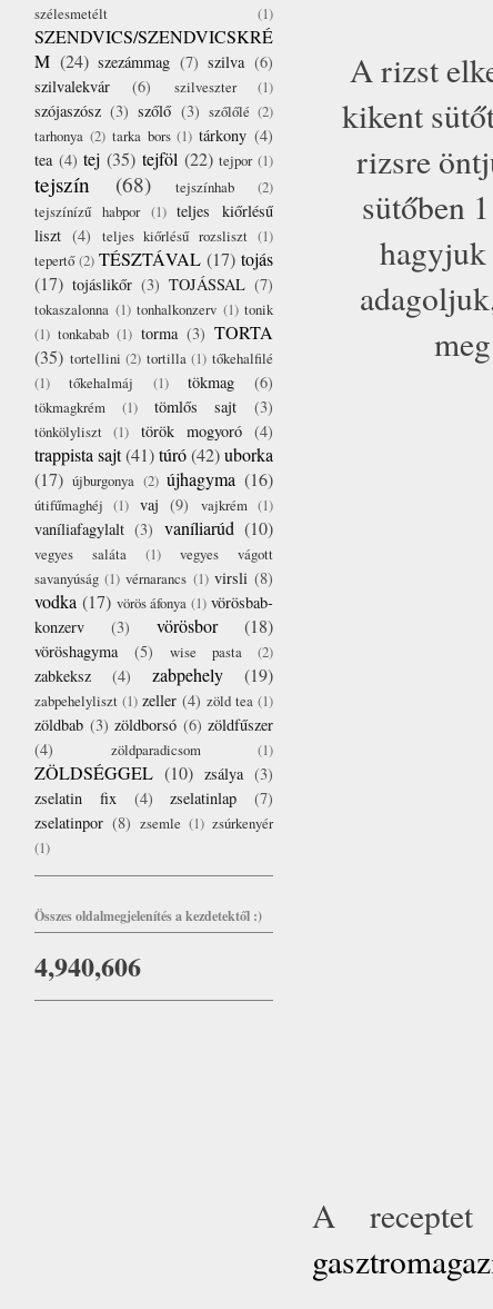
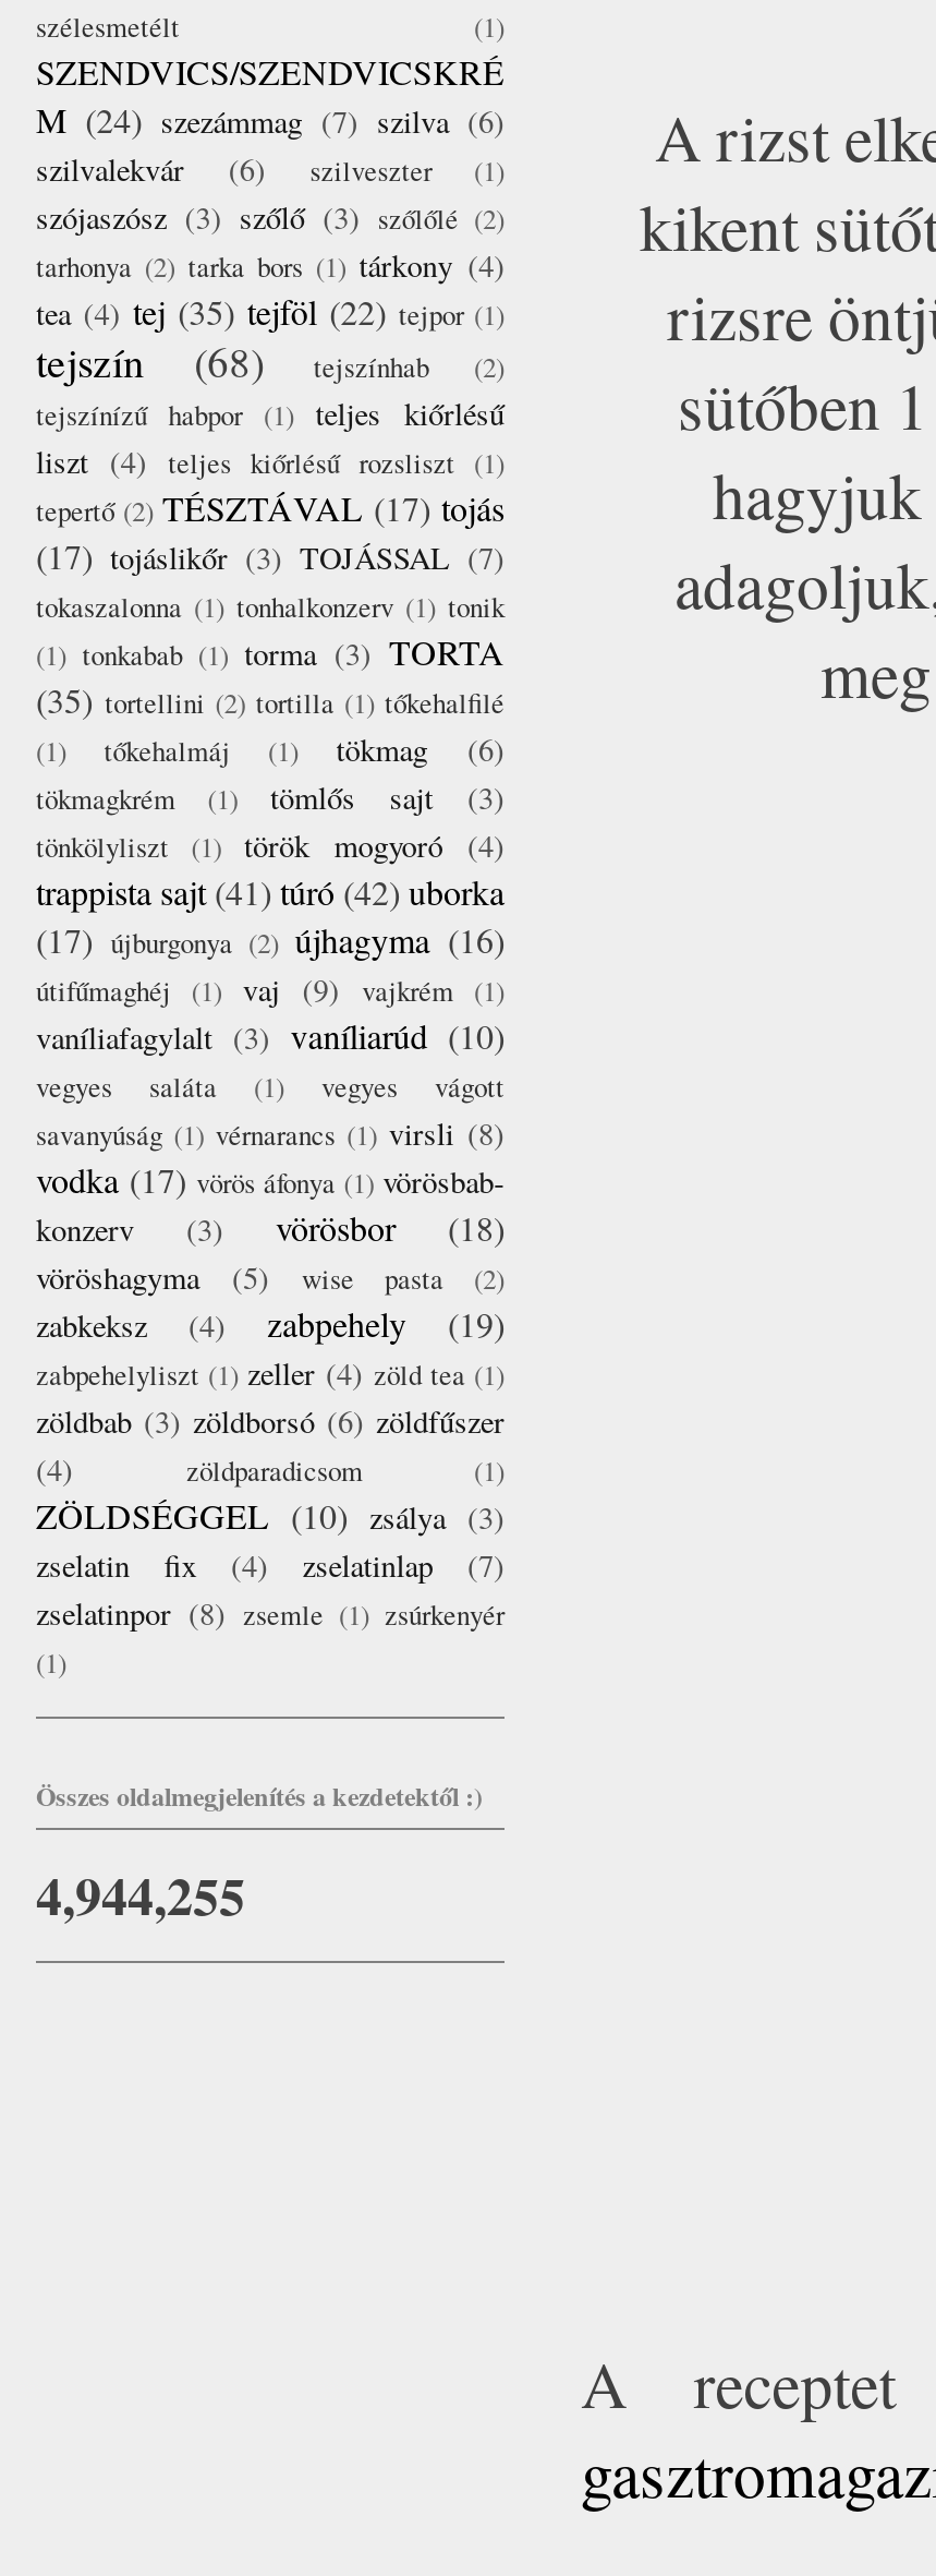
- 4,940,606
+ 4,944,255
